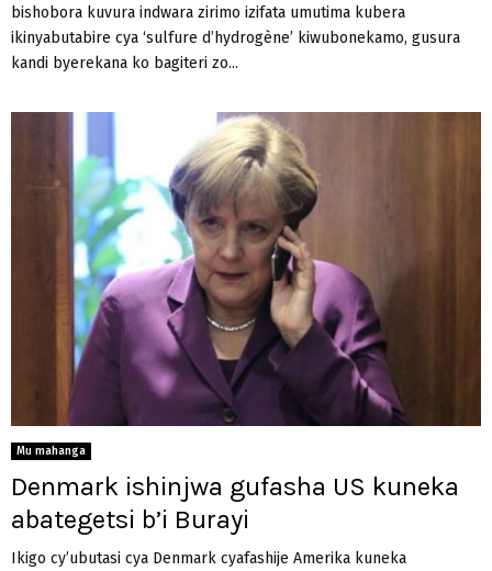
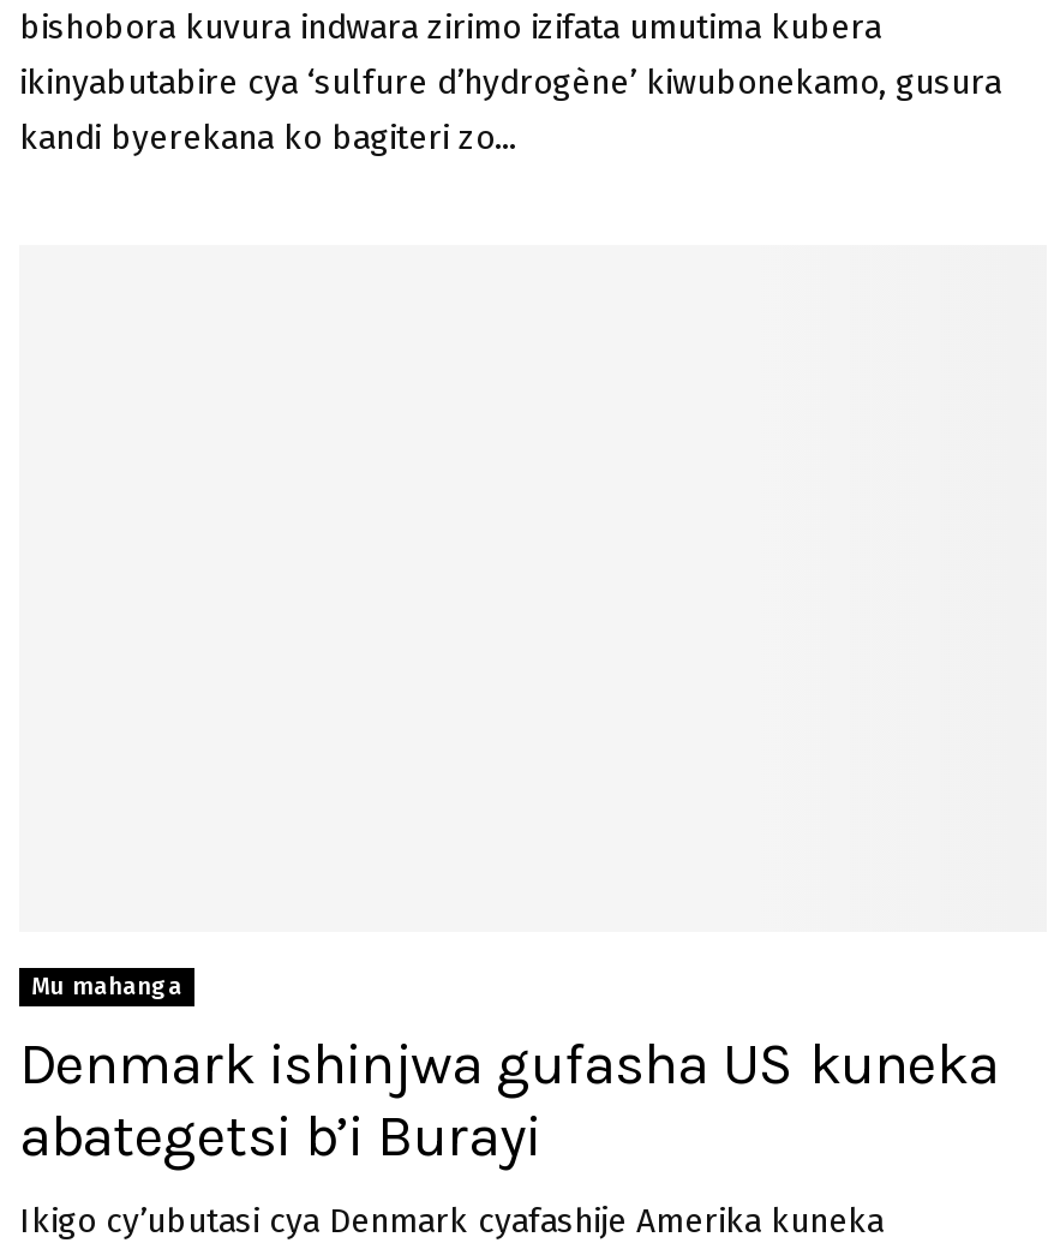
- [image]
